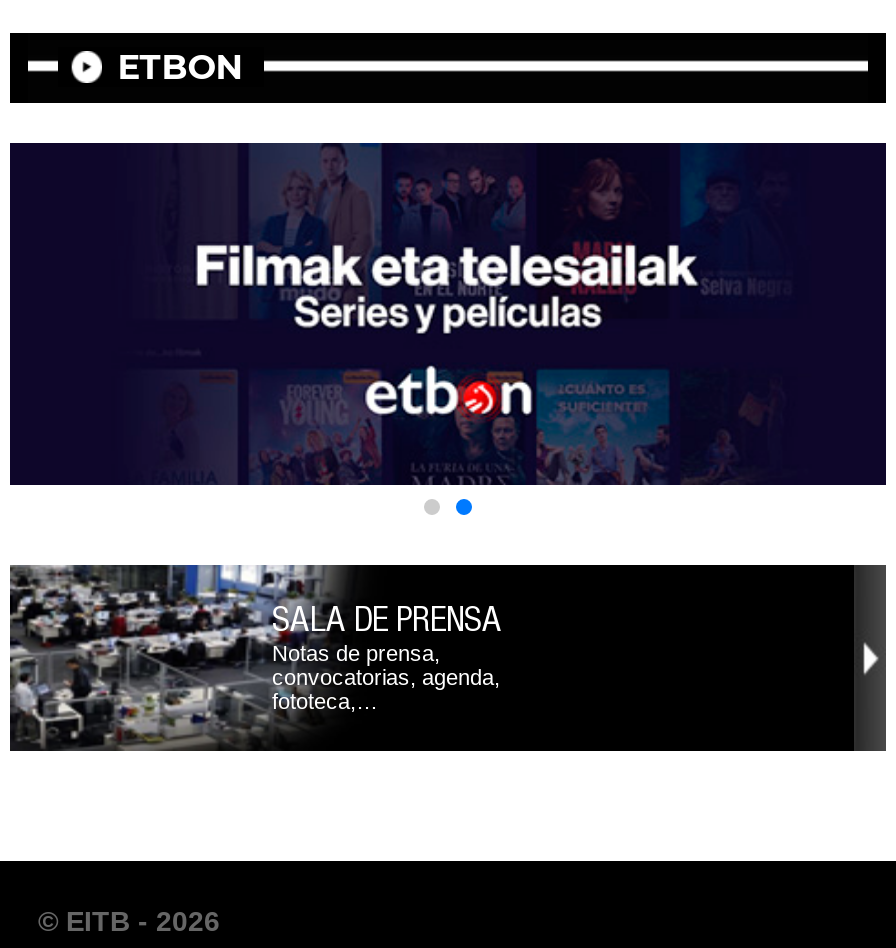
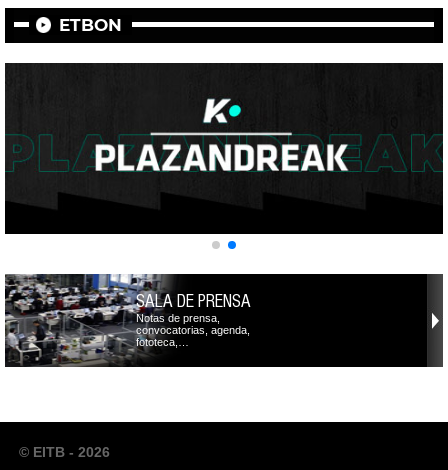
- [image]
+ [image]
